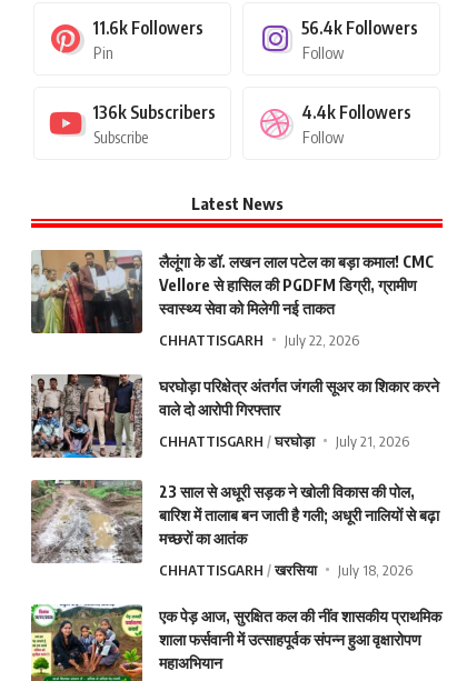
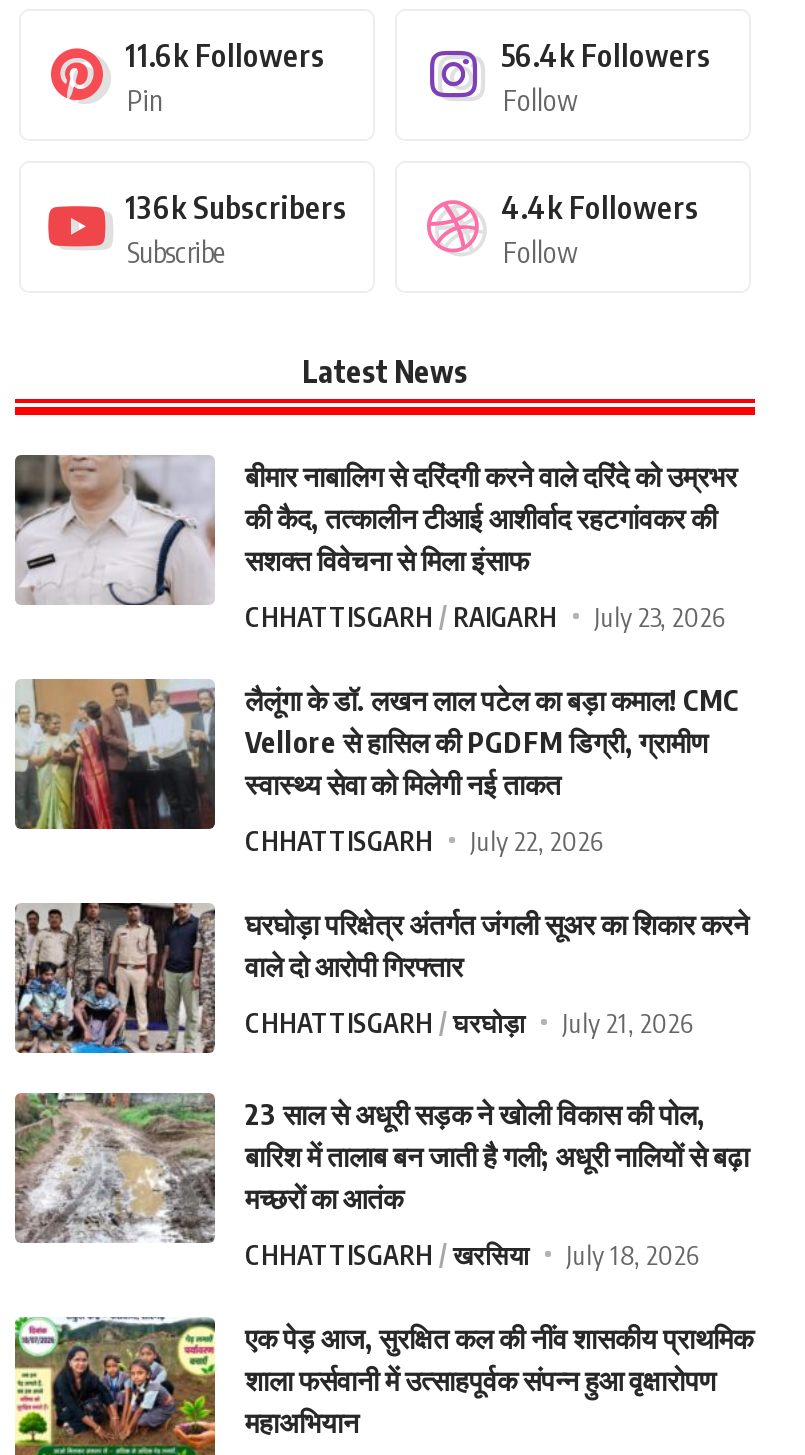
+ [image]
+ बीमार नाबालिग से दरिंदगी करने वाले दरिंदे को उम्रभर
+ की कैद, तत्कालीन टीआई आशीर्वाद रहटगांवकर की
+ सशक्त विवेचना से मिला इंसाफ
+ CHHATTISGARH
+ RAIGARH
+ July 23, 2026
